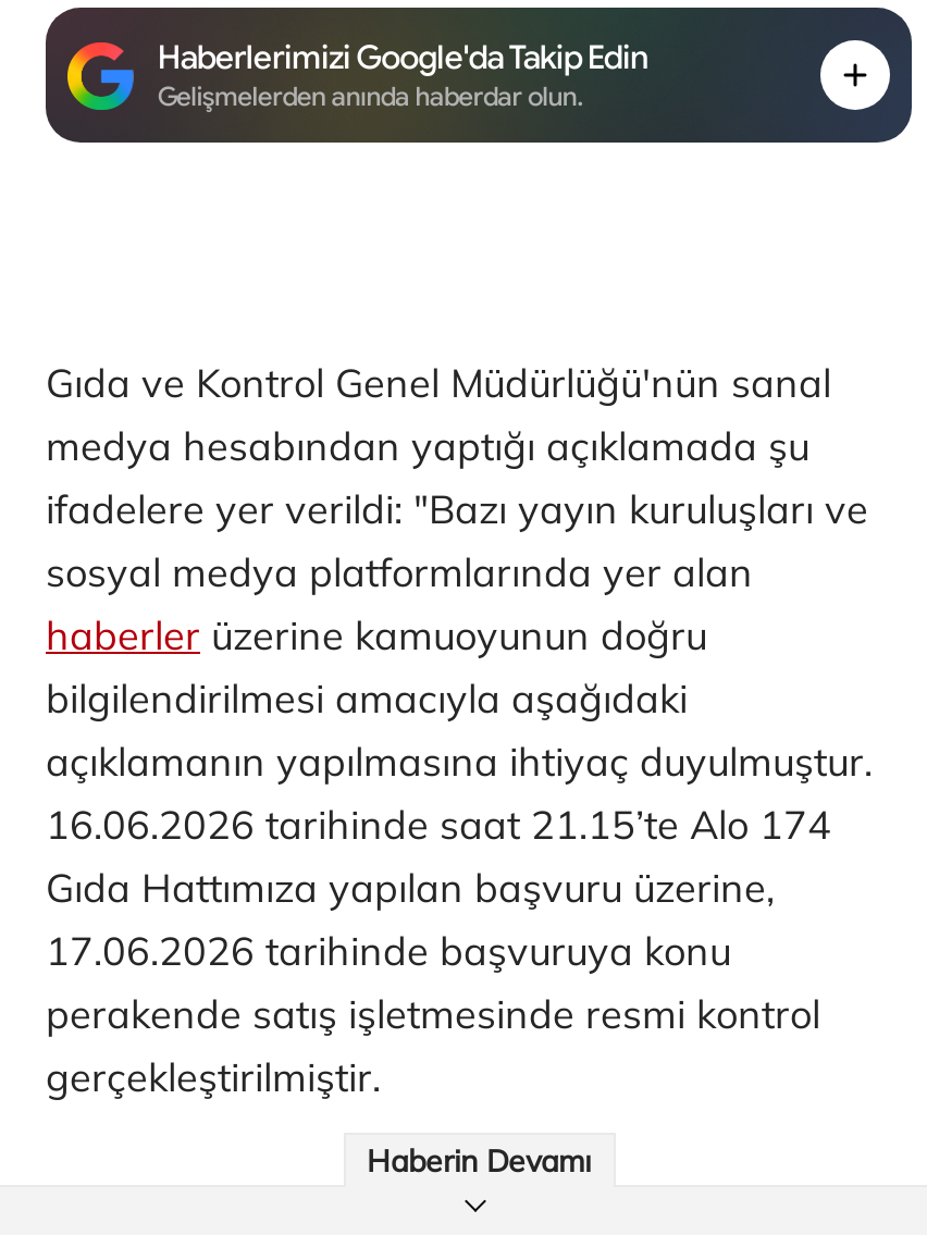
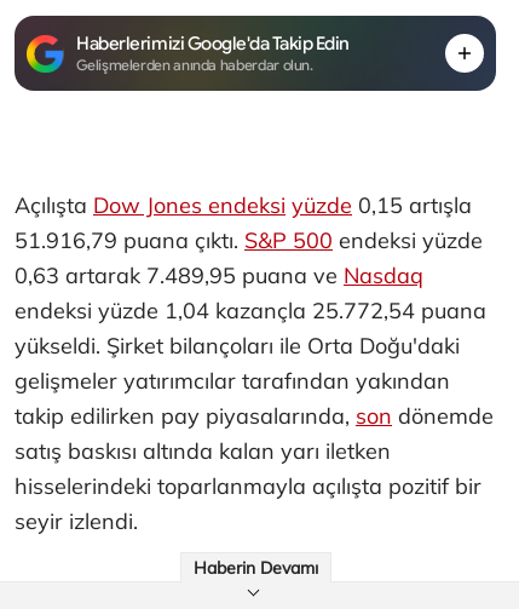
- Gıda ve Kontrol Genel Müdürlüğü'nün sanal
- medya hesabından yaptığı açıklamada şu
- ifadelere yer verildi: "Bazı yayın kuruluşları ve
- sosyal medya platformlarında yer alan
- haberler üzerine kamuoyunun doğru
- bilgilendirilmesi amacıyla aşağıdaki
- açıklamanın yapılmasına ihtiyaç duyulmuştur.
- 16.06.2026 tarihinde saat 21.15’te Alo 174
- Gıda Hattımıza yapılan başvuru üzerine,
- 17.06.2026 tarihinde başvuruya konu
- perakende satış işletmesinde resmi kontrol
- gerçekleştirilmiştir.
+ Açılışta Dow Jones endeksi yüzde 0,15 artışla
+ 51.916,79 puana çıktı. S&P 500 endeksi yüzde
+ 0,63 artarak 7.489,95 puana ve Nasdaq
+ endeksi yüzde 1,04 kazançla 25.772,54 puana
+ yükseldi. Şirket bilançoları ile Orta Doğu'daki
+ gelişmeler yatırımcılar tarafından yakından
+ takip edilirken pay piyasalarında, son dönemde
+ satış baskısı altında kalan yarı iletken
+ hisselerindeki toparlanmayla açılışta pozitif bir
+ seyir izlendi.
